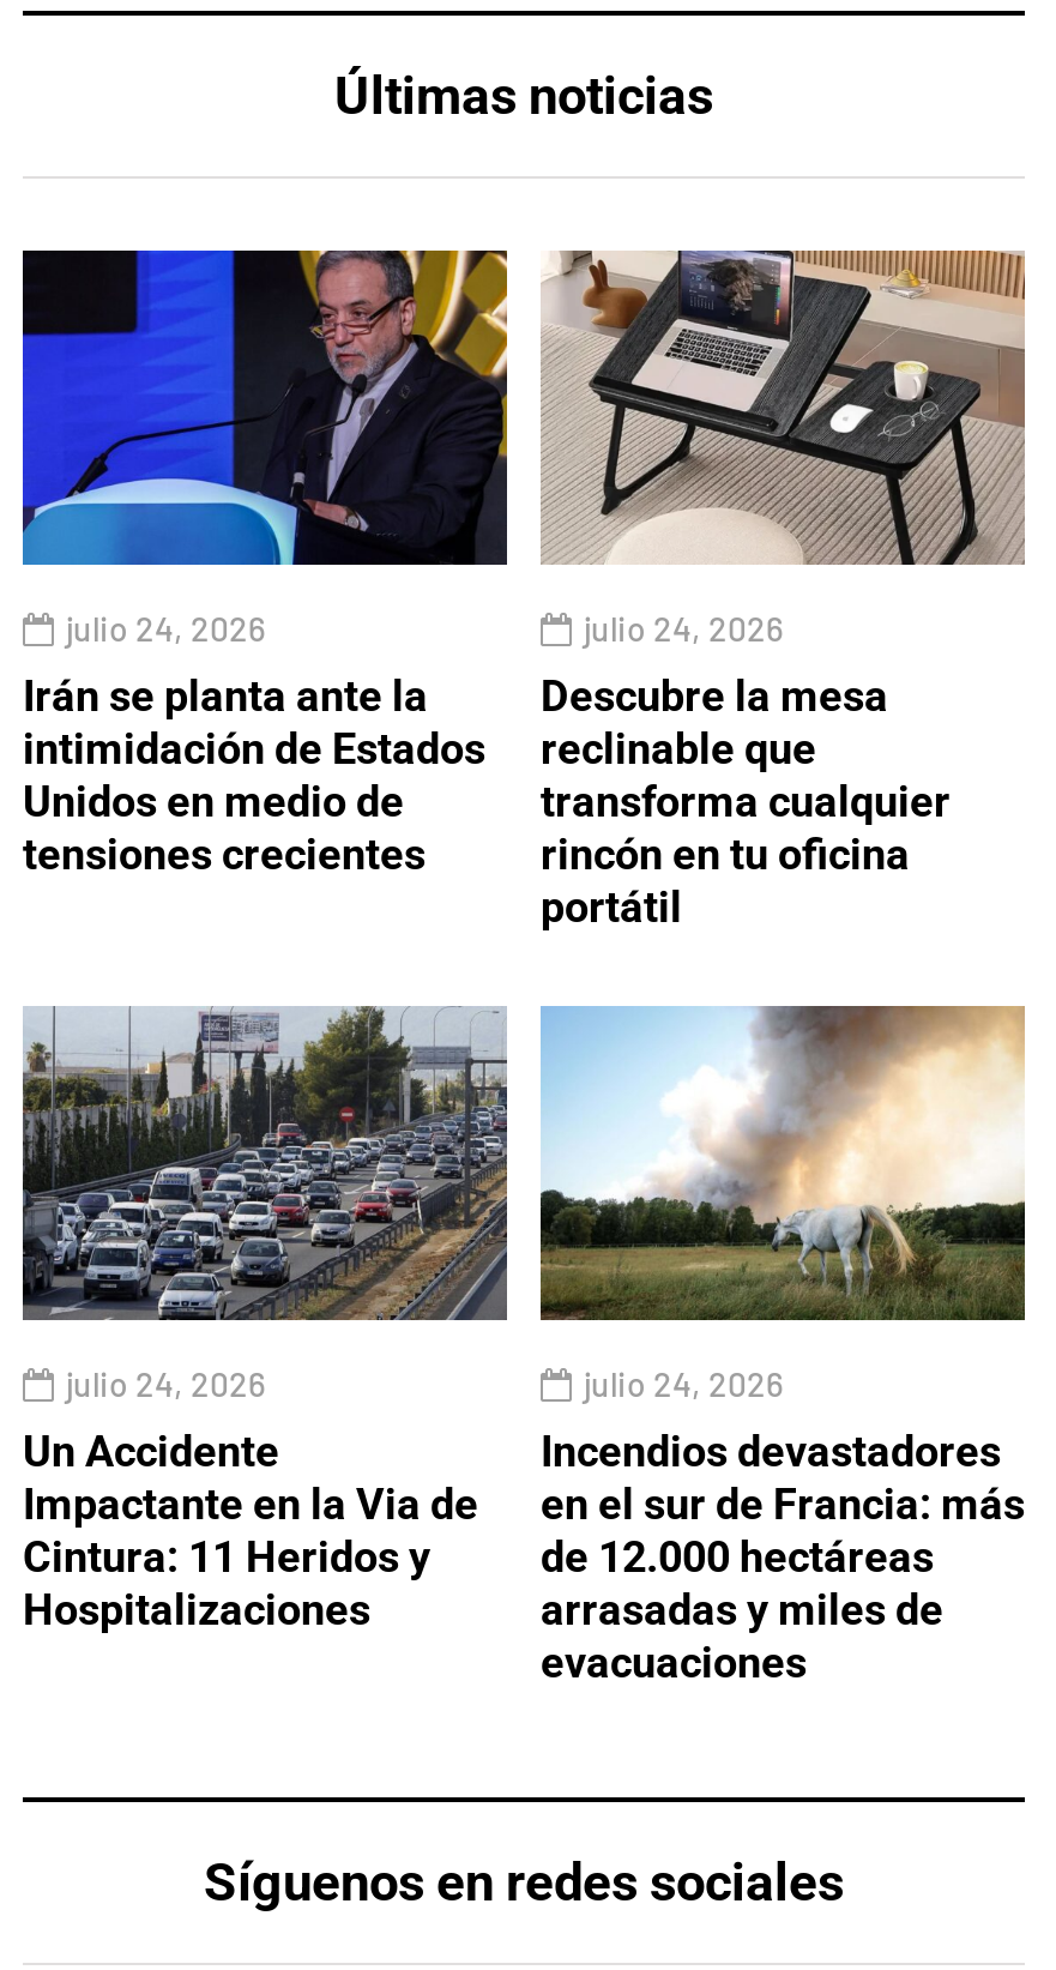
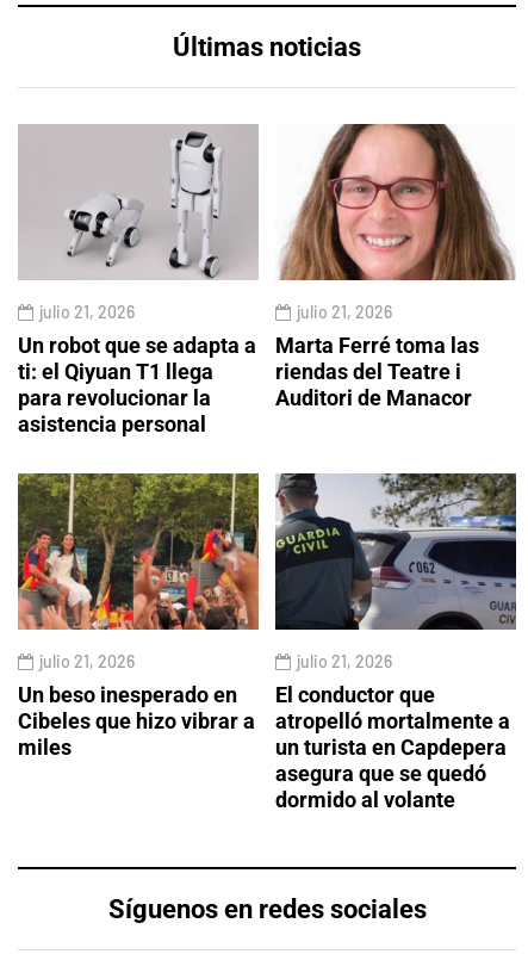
- [image]
- julio 24, 2026
- Irán se planta ante la
- intimidación de Estados
- Unidos en medio de
- tensiones crecientes
+ [image]
+ julio 21, 2026
+ Un robot que se adapta a
+ ti: el Qiyuan T1 llega
+ para revolucionar la
+ asistencia personal

- [image]
- julio 24, 2026
- Descubre la mesa
- reclinable que
- transforma cualquier
- rincón en tu oficina
- portátil
+ [image]
+ julio 21, 2026
+ Marta Ferré toma las
+ riendas del Teatre i
+ Auditori de Manacor

- [image]
- julio 24, 2026
- Un Accidente
- Impactante en la Via de
- Cintura: 11 Heridos y
- Hospitalizaciones
+ [image]
+ julio 21, 2026
+ Un beso inesperado en
+ Cibeles que hizo vibrar a
+ miles

- [image]
- julio 24, 2026
- Incendios devastadores
- en el sur de Francia: más
- de 12.000 hectáreas
- arrasadas y miles de
- evacuaciones
+ [image]
+ julio 21, 2026
+ El conductor que
+ atropelló mortalmente a
+ un turista en Capdepera
+ asegura que se quedó
+ dormido al volante
